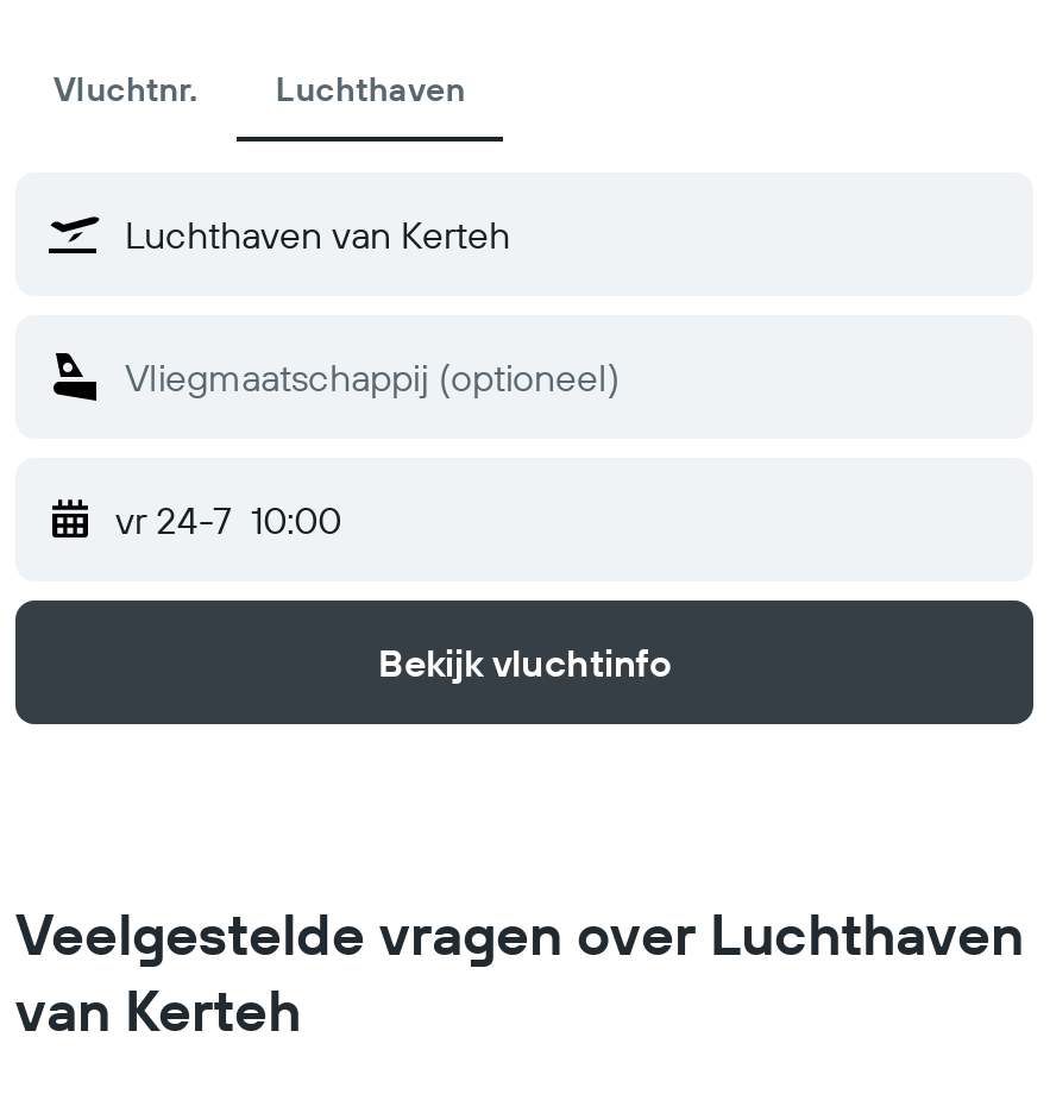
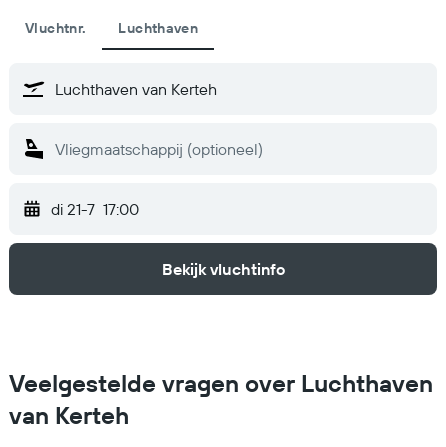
- vr 24-7 10:00
+ di 21-7 17:00
